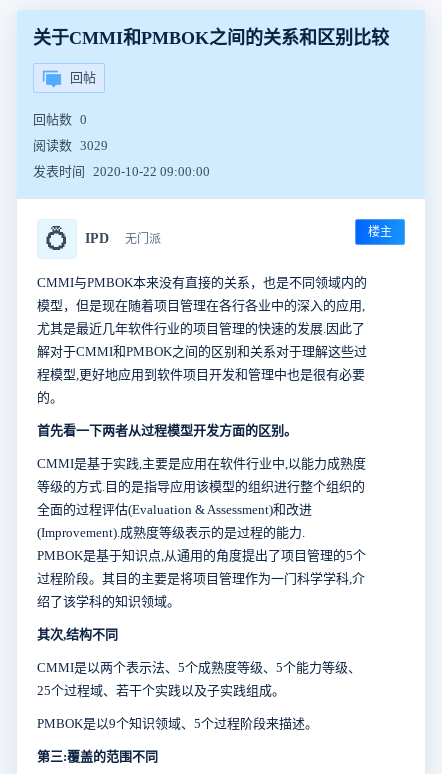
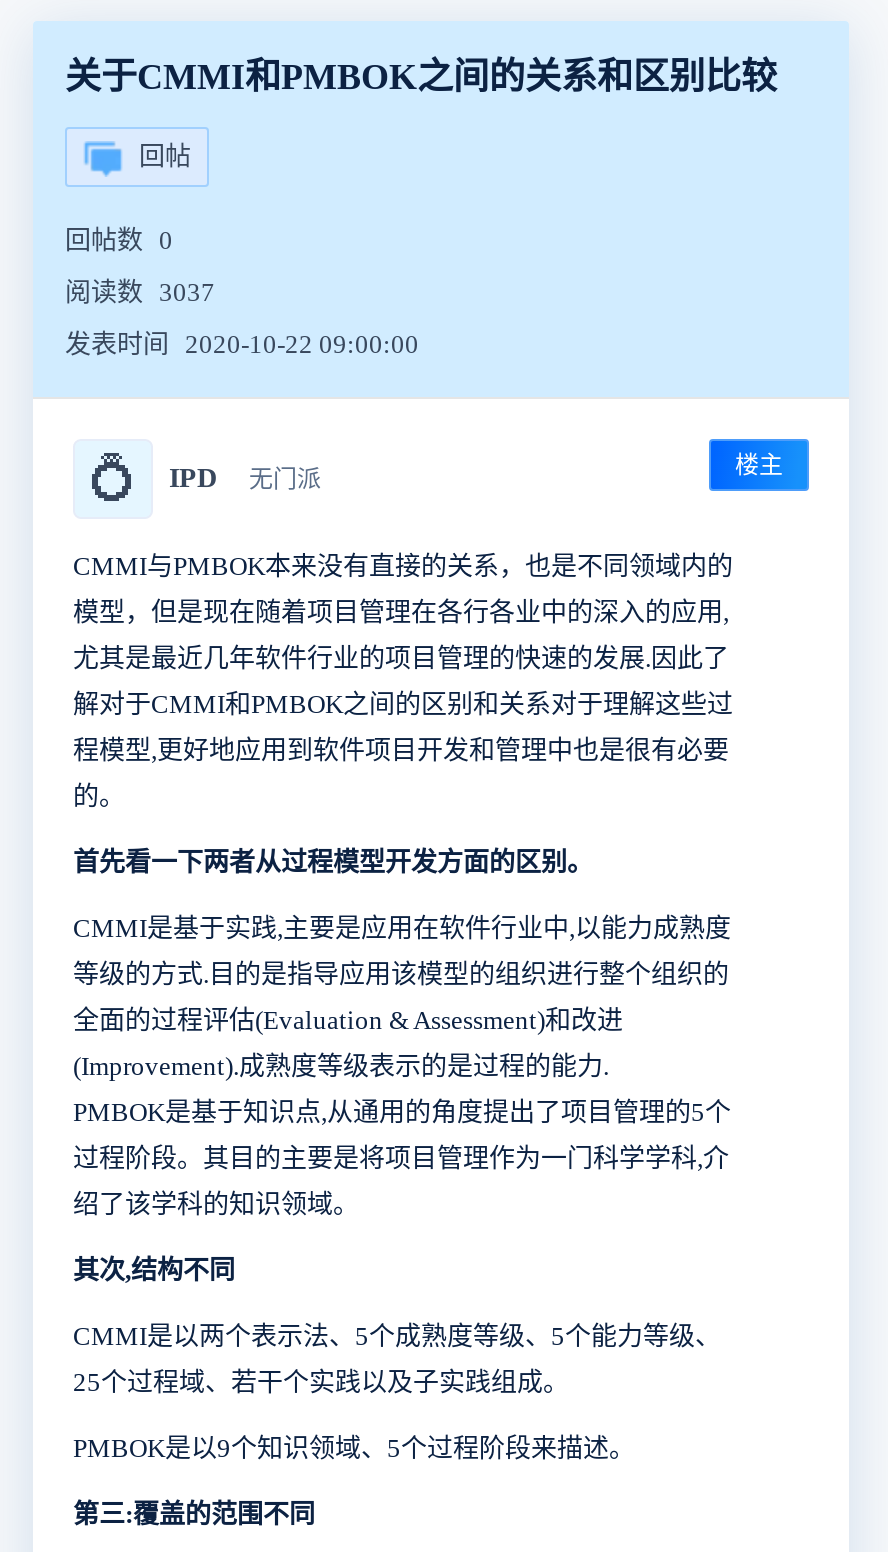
- 阅读数 3029
+ 阅读数 3037
